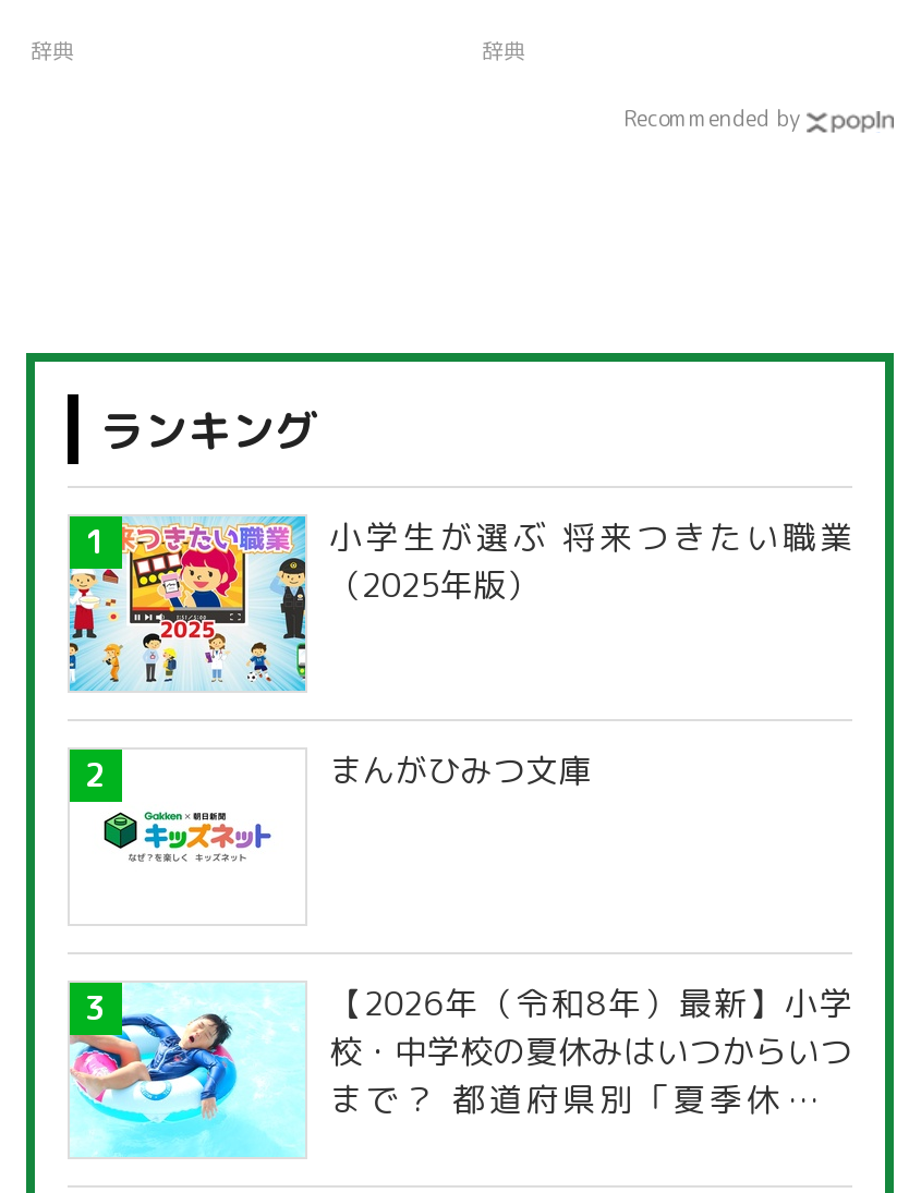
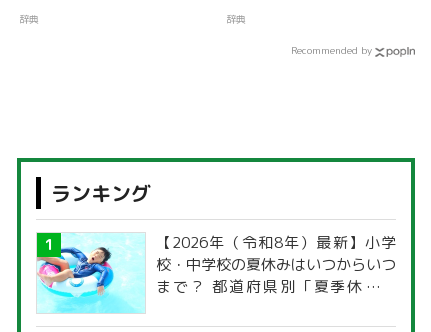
- [image]
- 小学生が選ぶ 将来つきたい職業
- （2025年版）

- [image]
- まんがひみつ文庫
